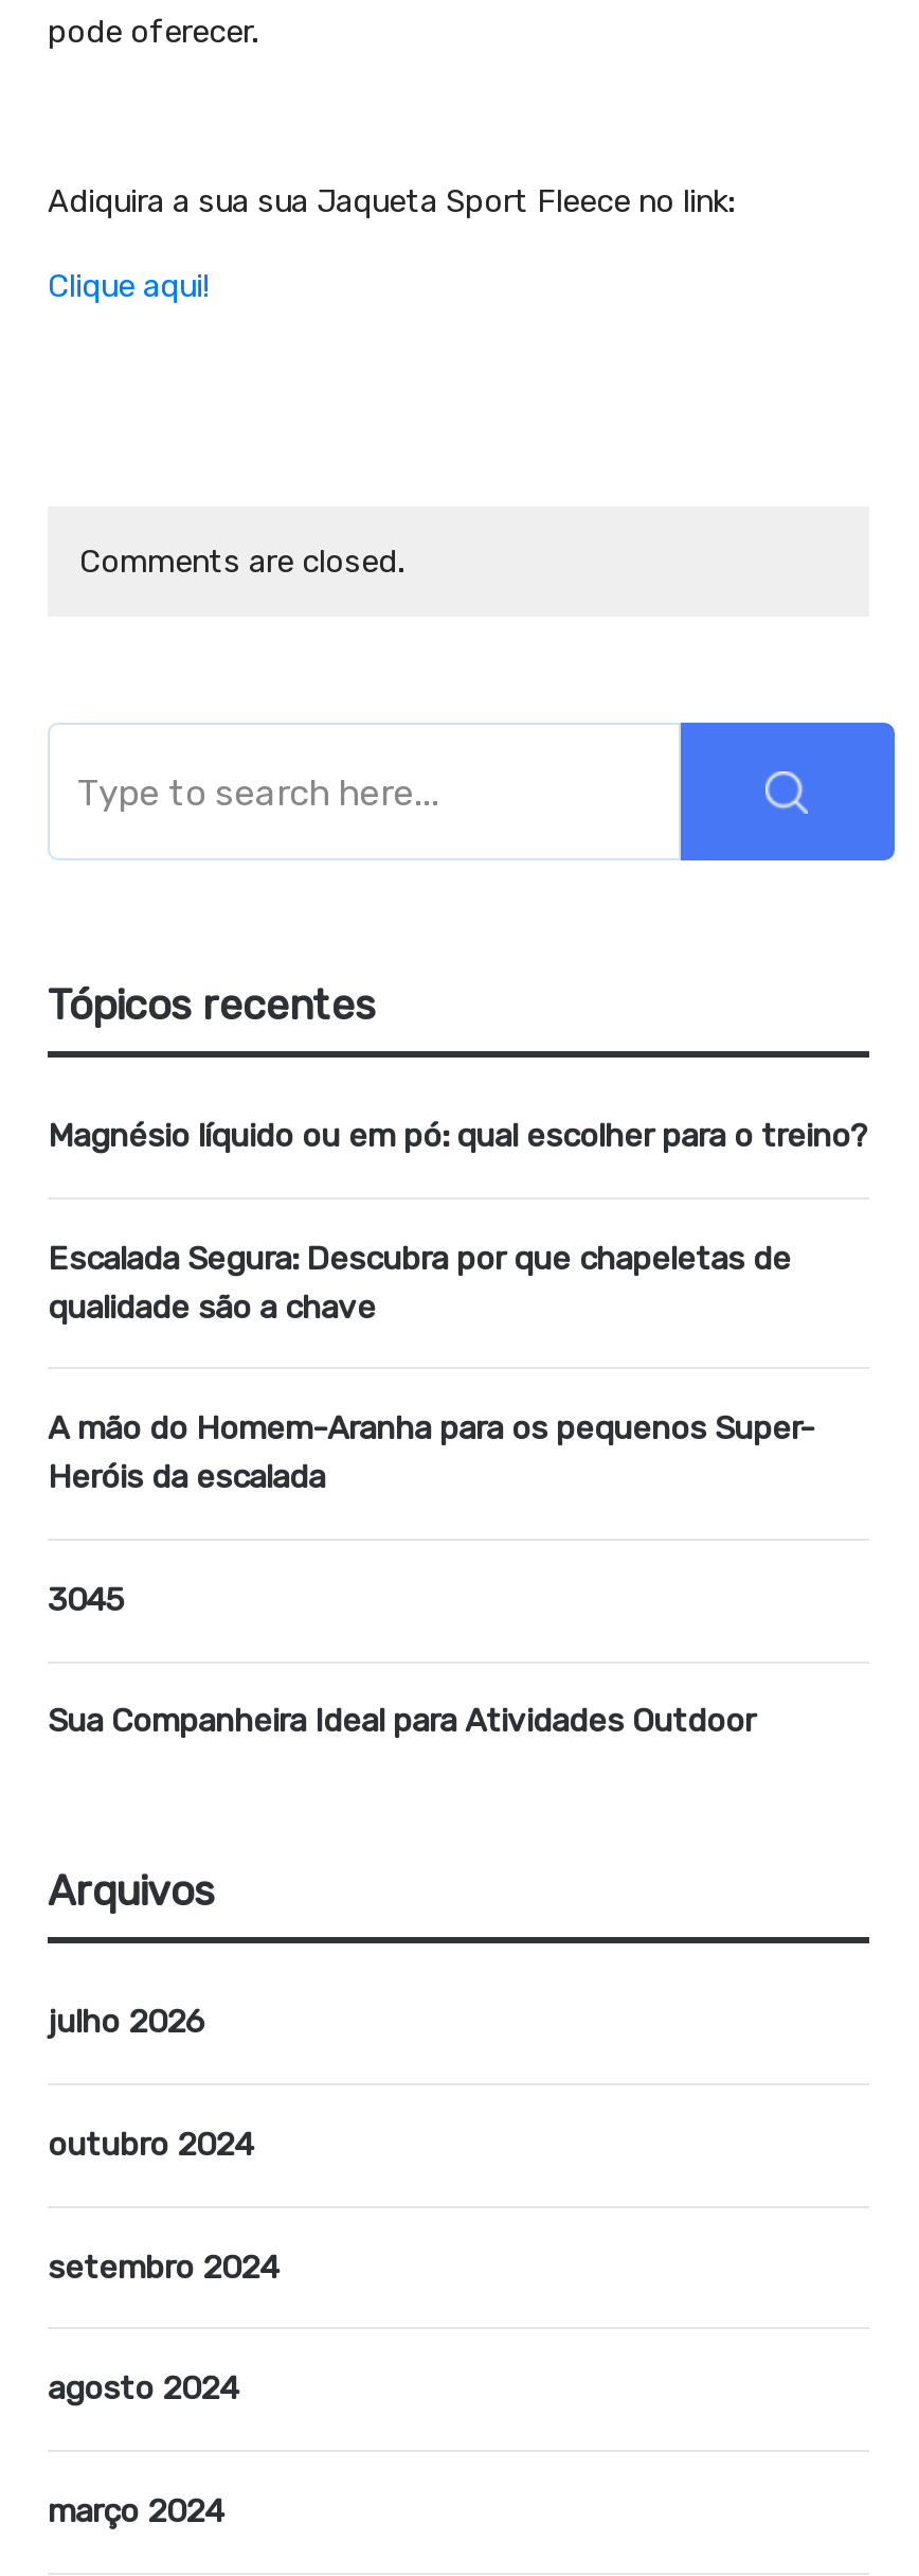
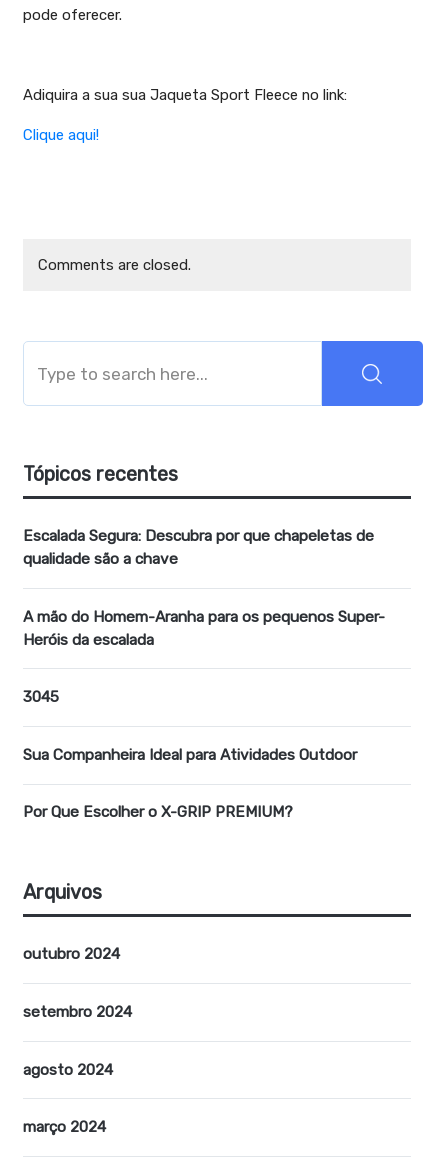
- Magnésio líquido ou em pó: qual escolher para o treino?

+ Por Que Escolher o X-GRIP PREMIUM?

- julho 2026
